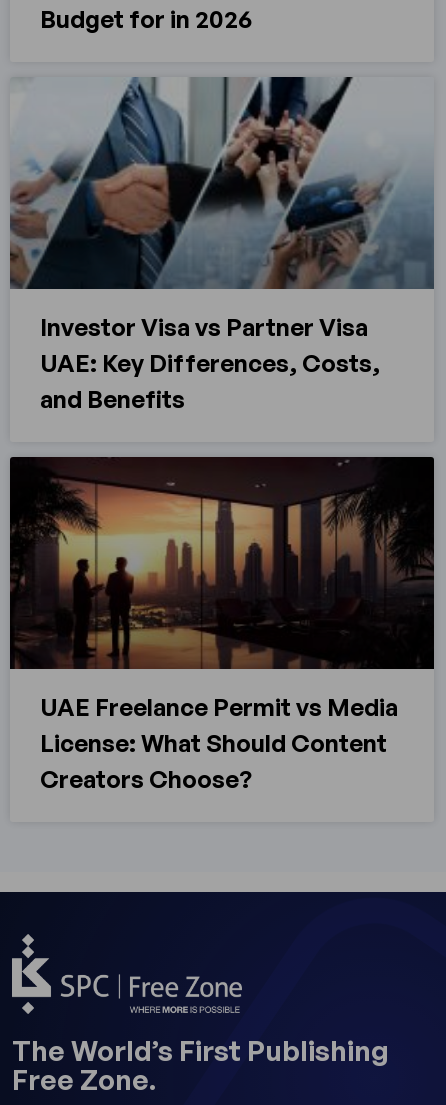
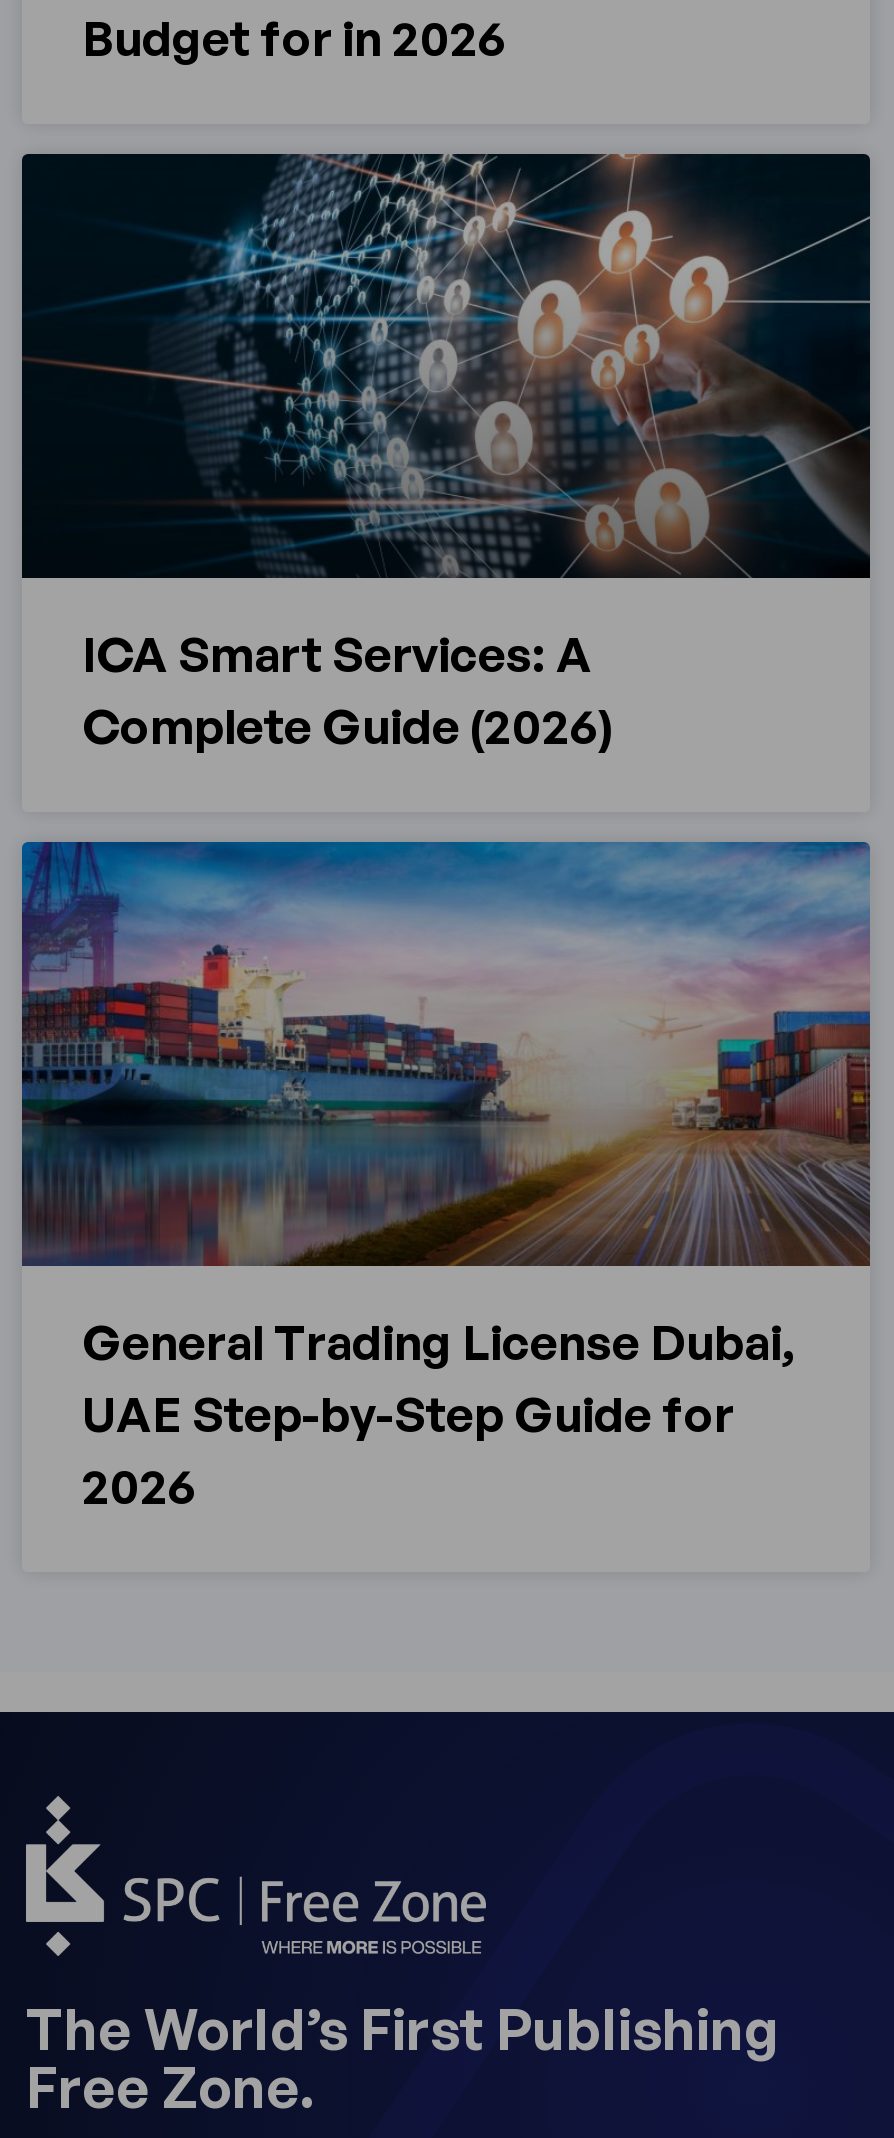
- [image]
- Investor Visa vs Partner Visa
- UAE: Key Differences, Costs,
- and Benefits
+ [image]
+ ICA Smart Services: A
+ Complete Guide (2026)

- [image]
- UAE Freelance Permit vs Media
- License: What Should Content
- Creators Choose?
+ [image]
+ General Trading License Dubai,
+ UAE Step-by-Step Guide for
+ 2026
